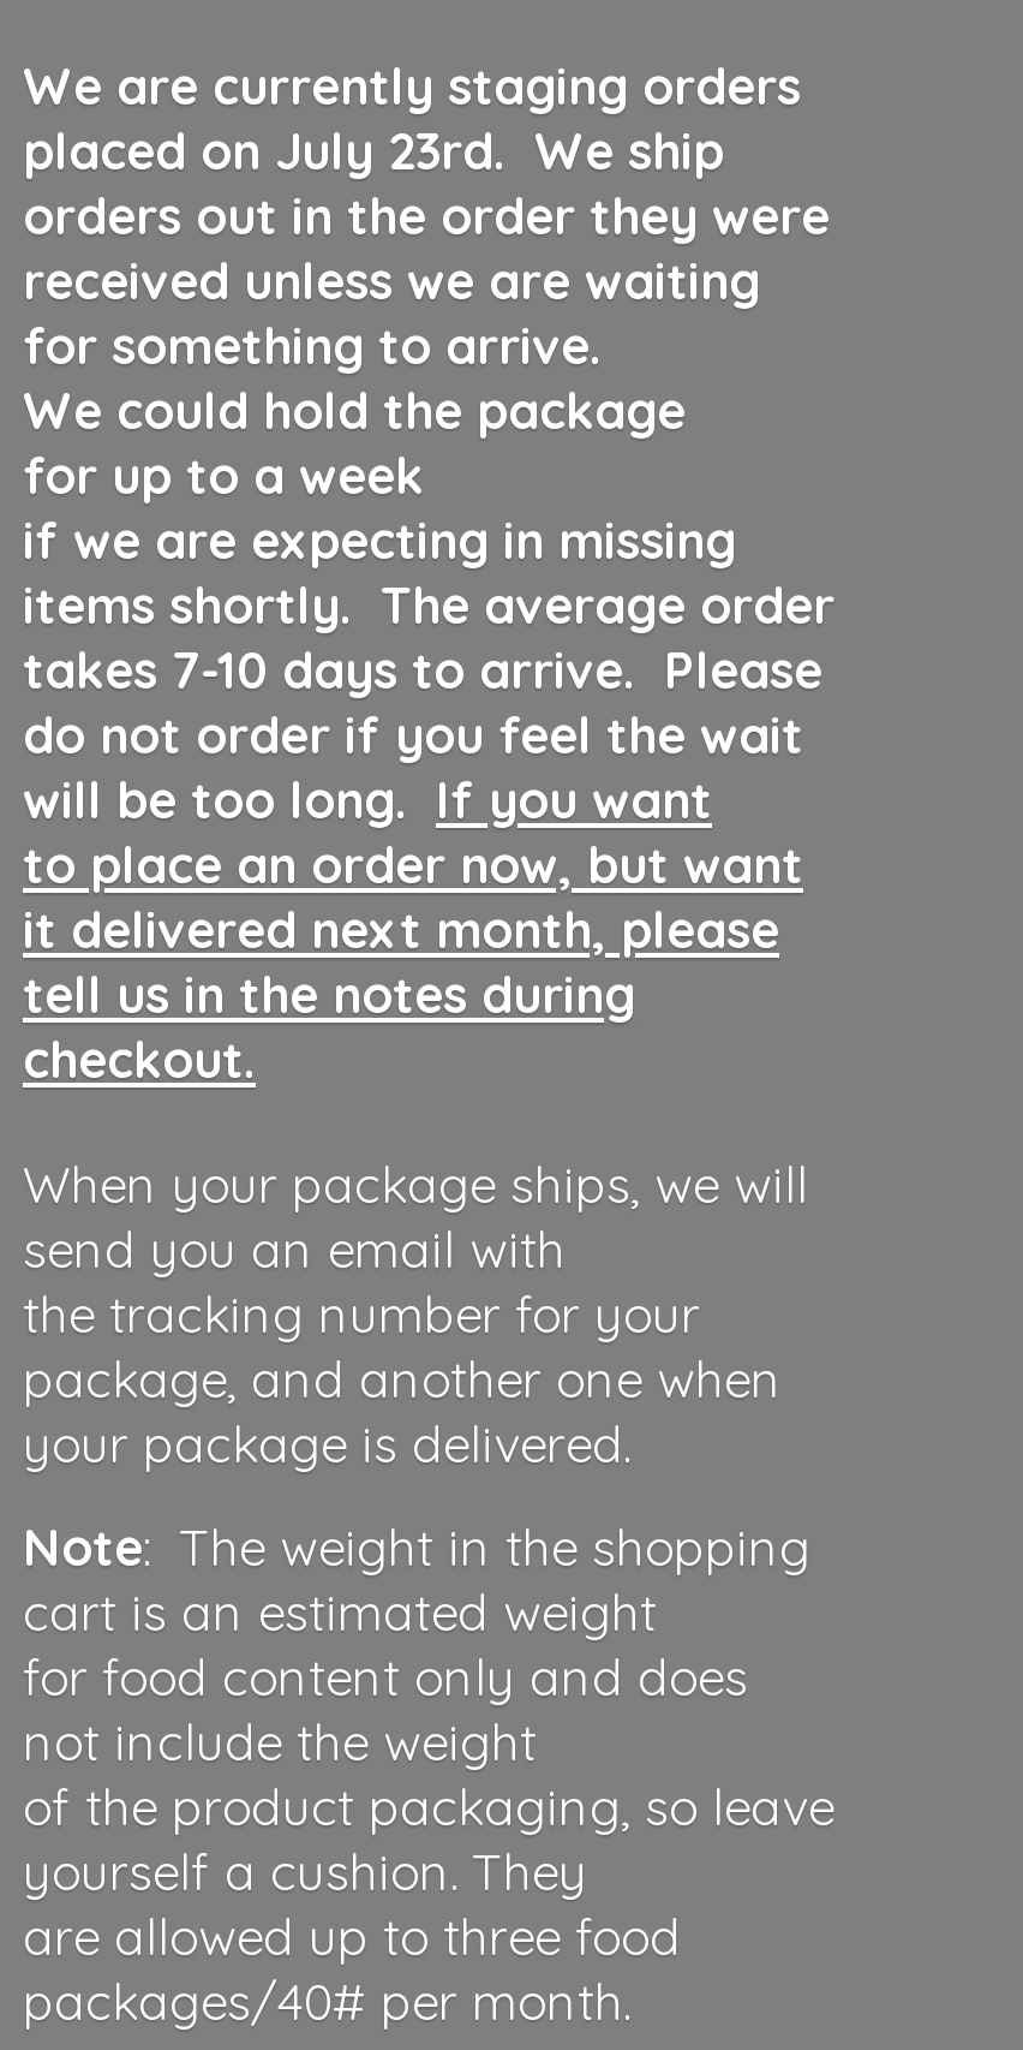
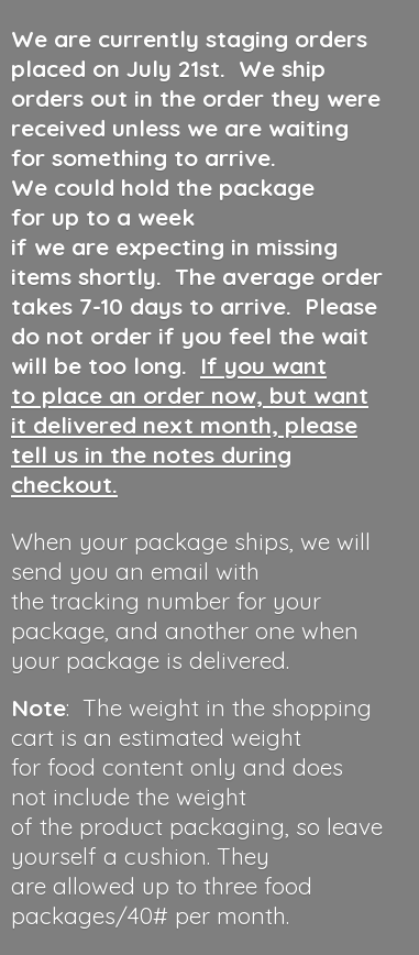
- placed on July 23rd. We ship
+ placed on July 21st. We ship
